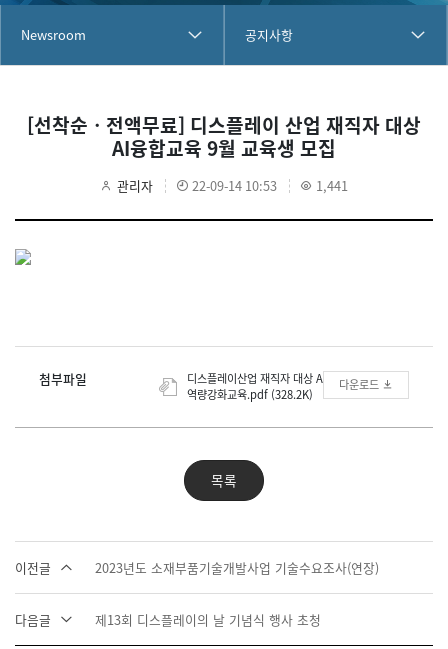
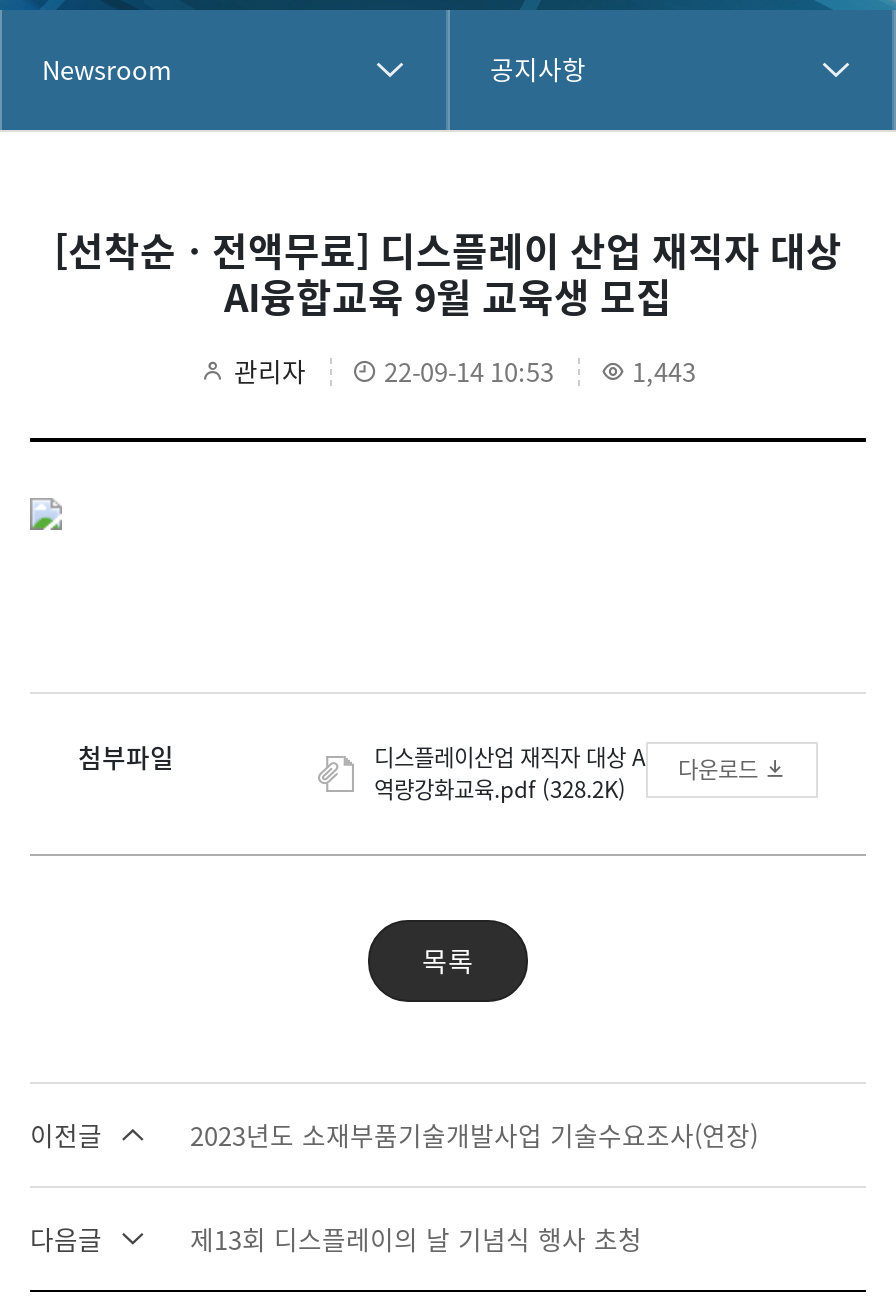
- 1,441
+ 1,443
